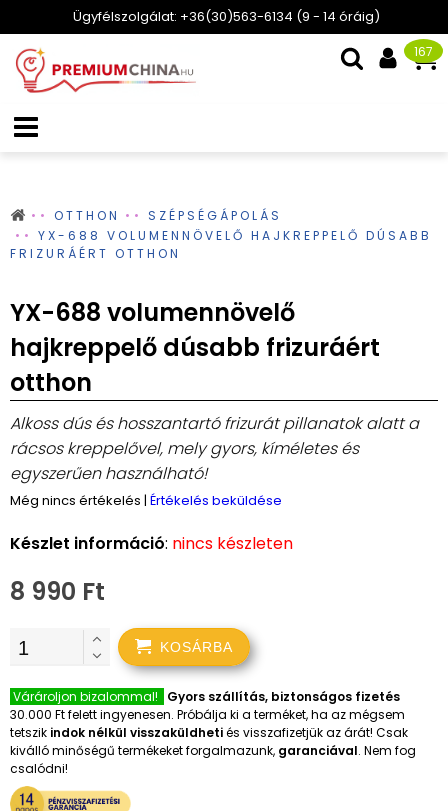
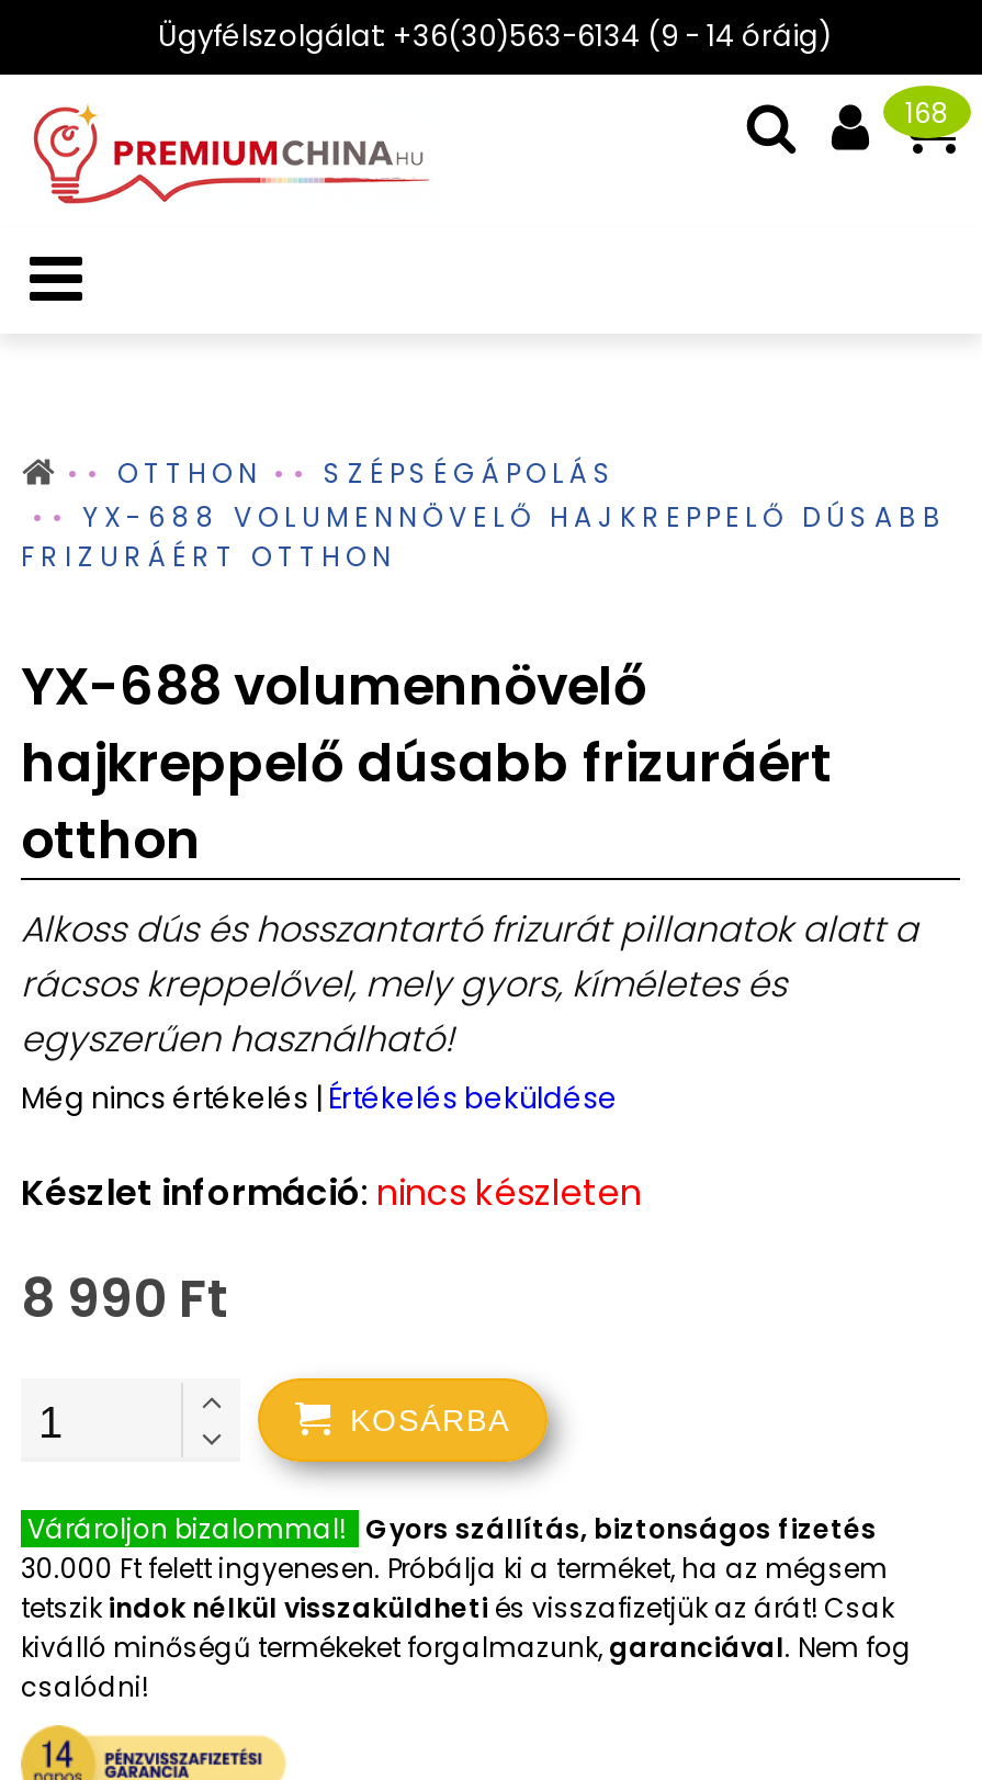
- 167
+ 168
